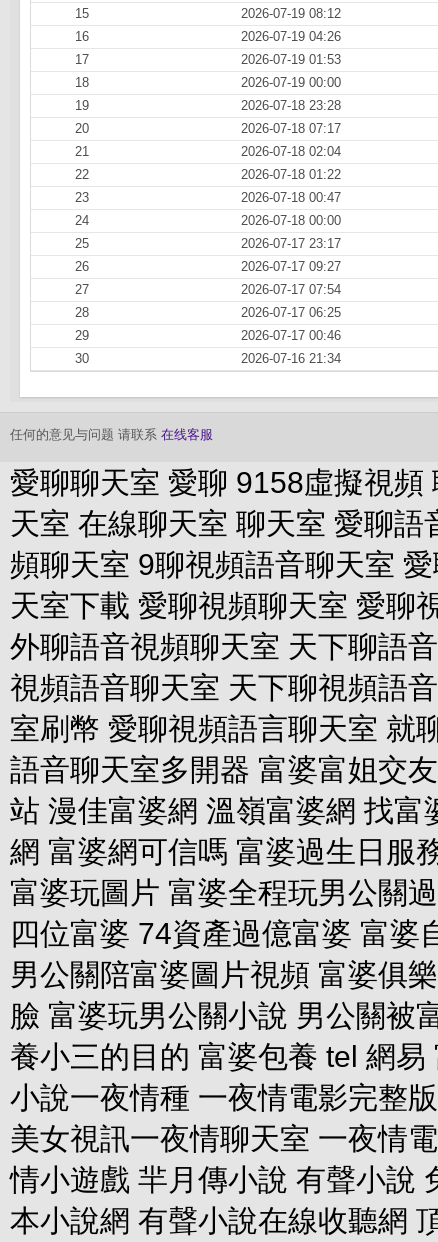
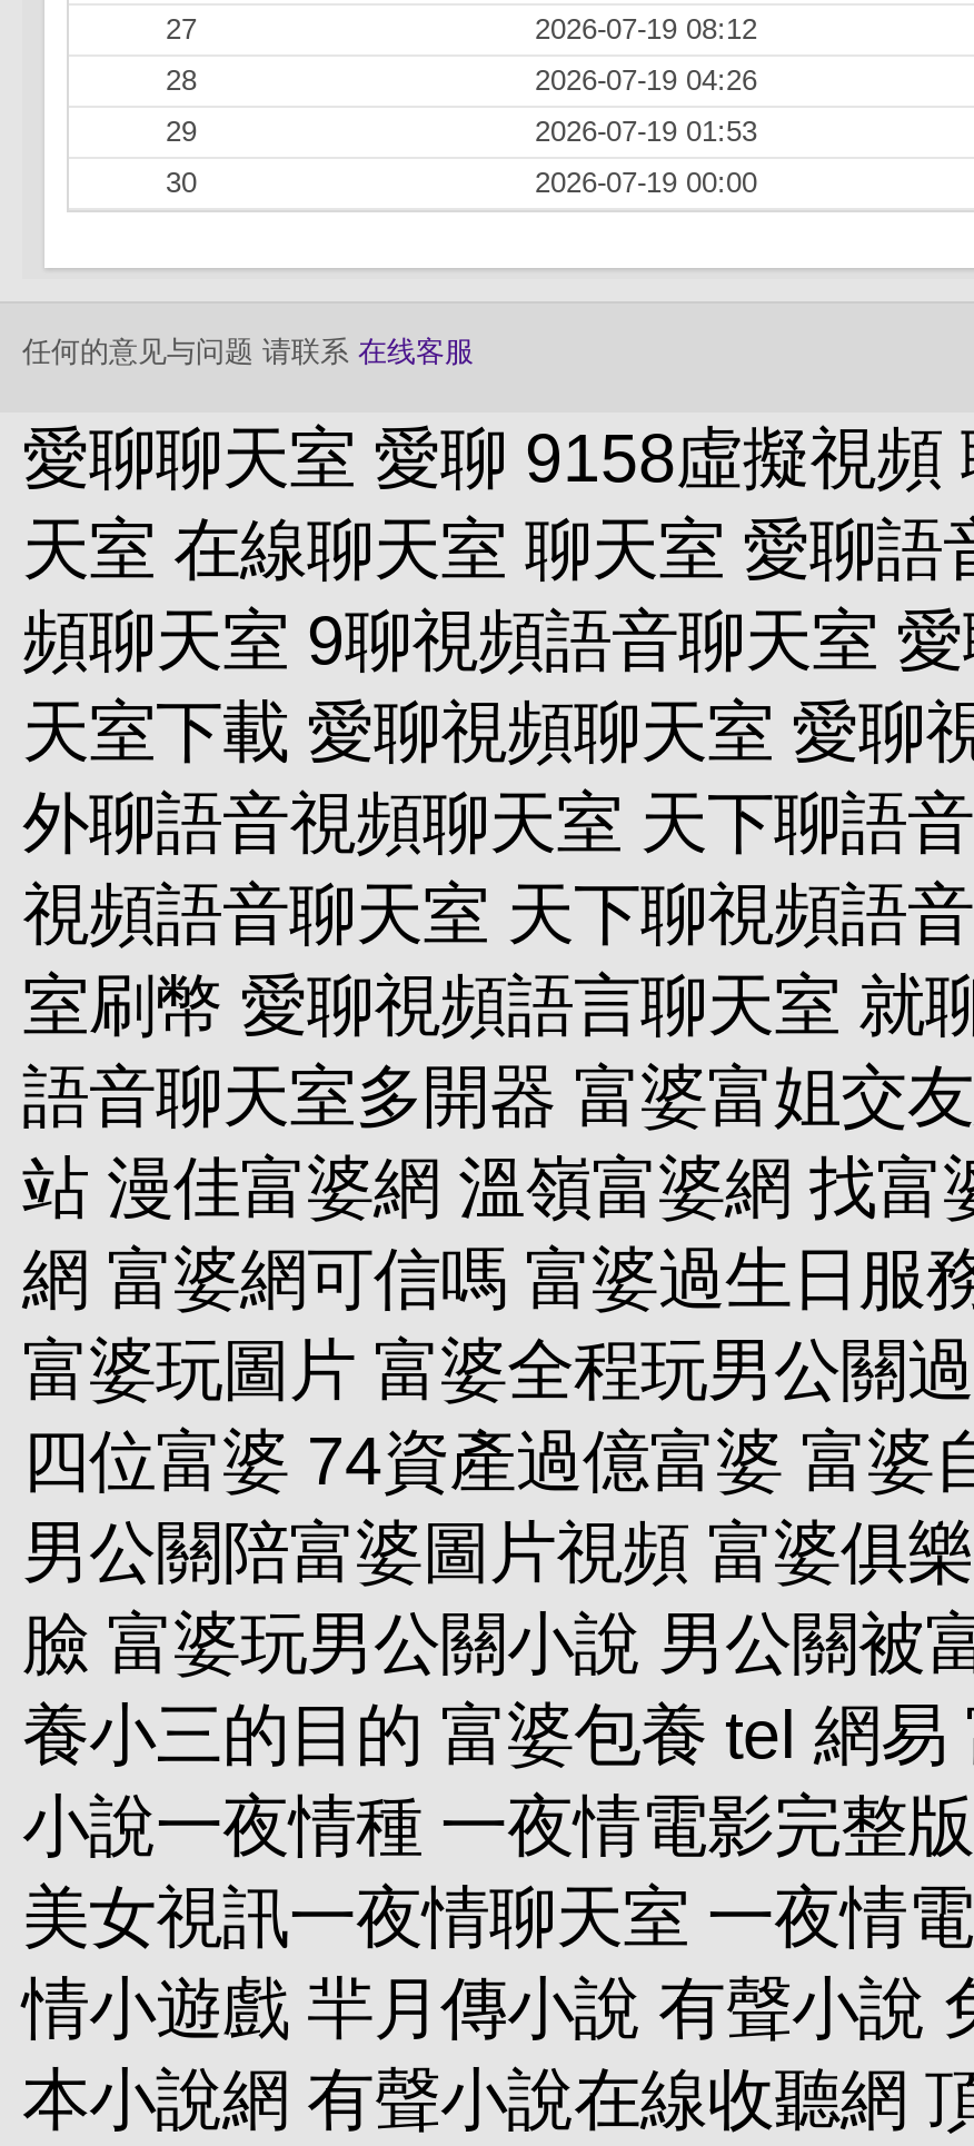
- 15
+ 27

- 16
+ 28

- 17
+ 29

- 18
+ 30

- 19
- 2026-07-18 23:28
- 20
- 2026-07-18 07:17
- 21
- 2026-07-18 02:04
- 22
- 2026-07-18 01:22
- 23
- 2026-07-18 00:47
- 24
- 2026-07-18 00:00
- 25
- 2026-07-17 23:17
- 26
- 2026-07-17 09:27
- 27
- 2026-07-17 07:54
- 28
- 2026-07-17 06:25
- 29
- 2026-07-17 00:46
- 30
- 2026-07-16 21:34
